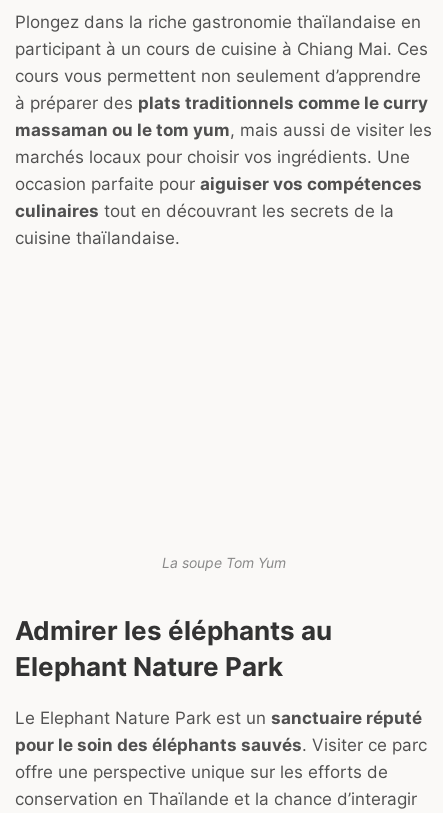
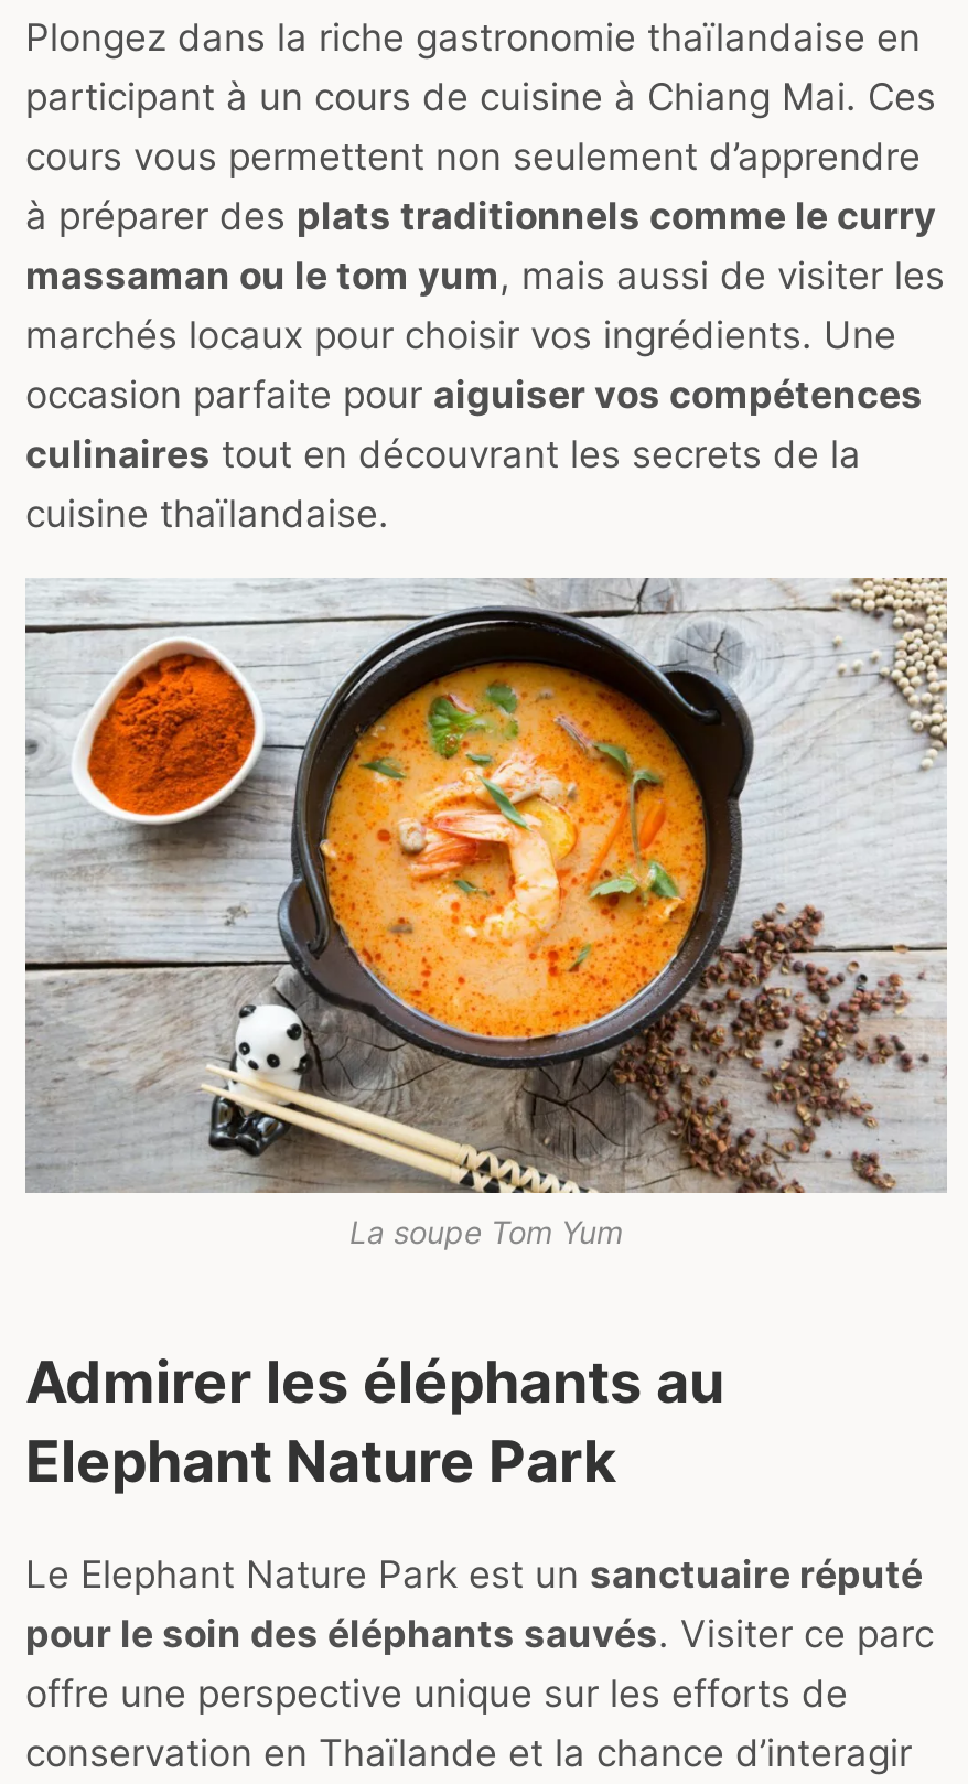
+ [image]
